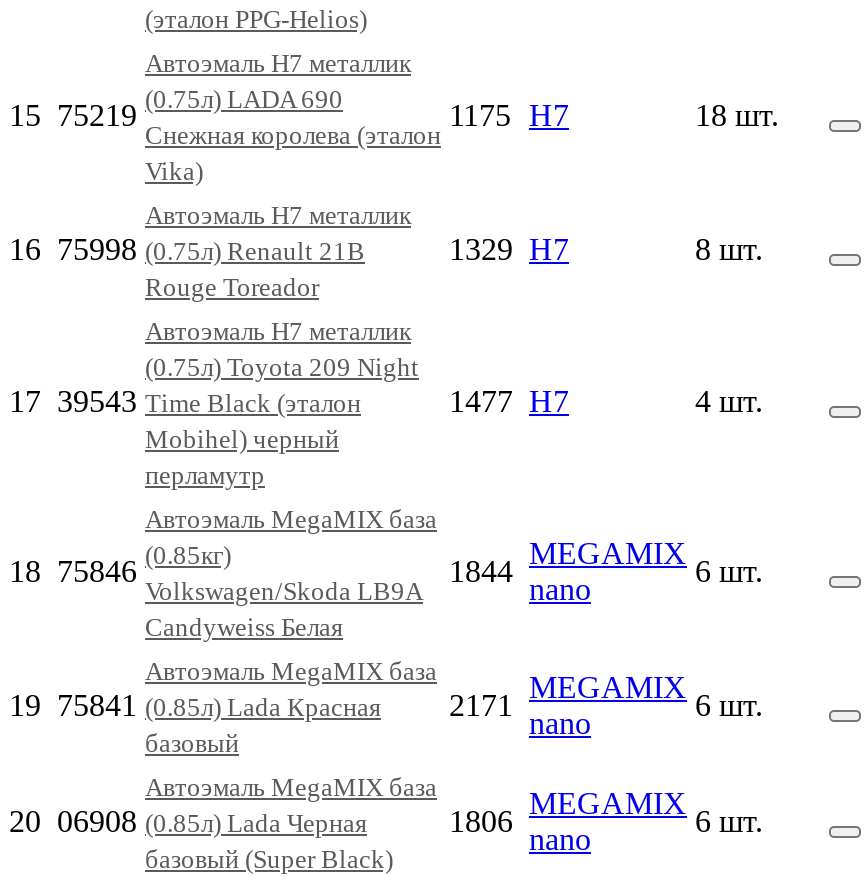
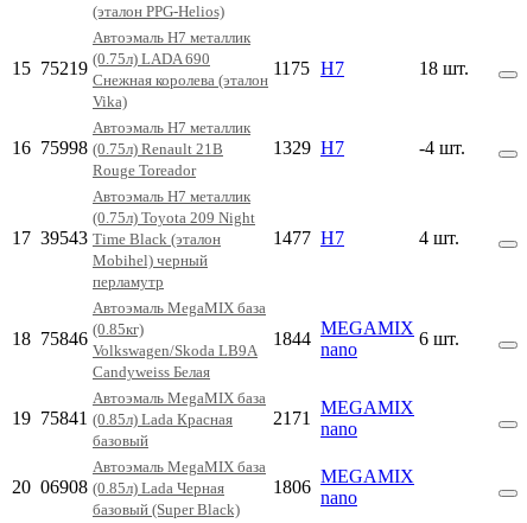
- 8 шт.
+ -4 шт.

- 6 шт.

- 6 шт.
